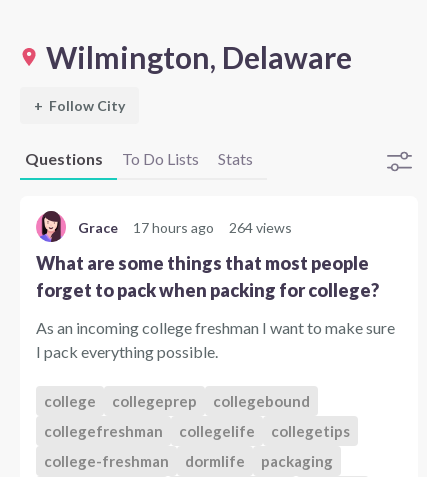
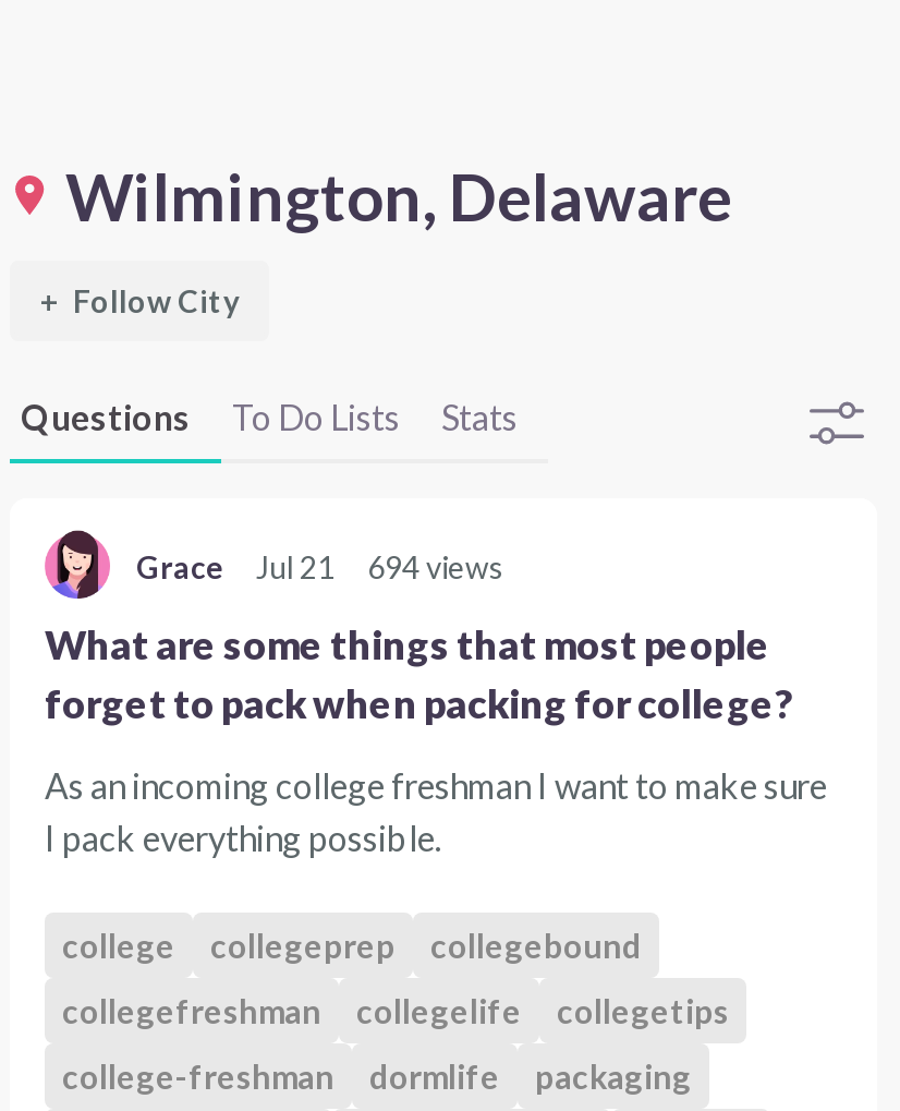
- 17 hours ago
- 264 views
+ Jul 21
+ 694 views
